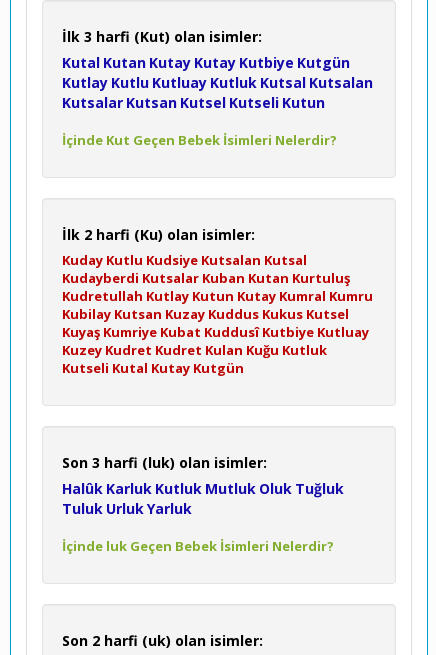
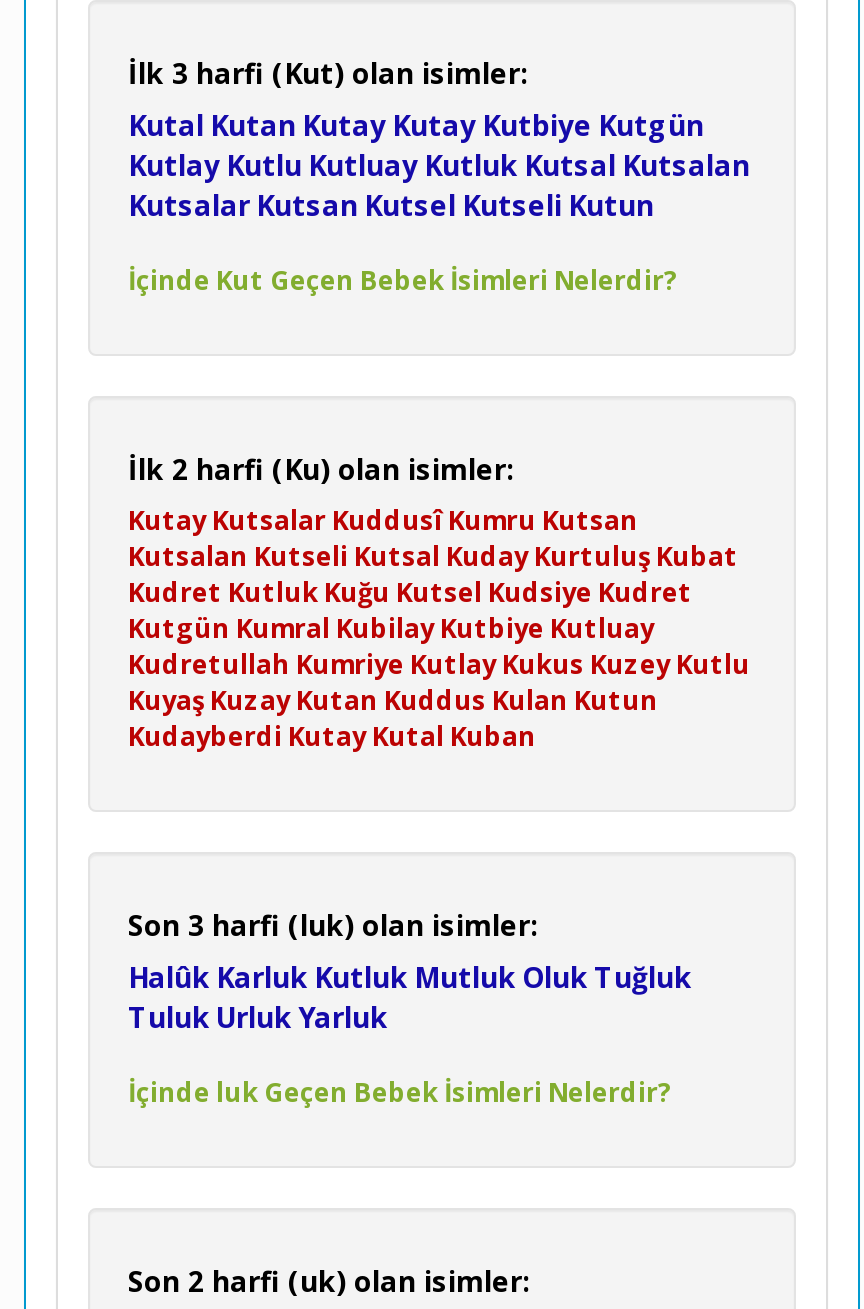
- Kuday Kutlu Kudsiye Kutsalan Kutsal
- Kudayberdi Kutsalar Kuban Kutan Kurtuluş
- Kudretullah Kutlay Kutun Kutay Kumral Kumru
- Kubilay Kutsan Kuzay Kuddus Kukus Kutsel
- Kuyaş Kumriye Kubat Kuddusî Kutbiye Kutluay
- Kuzey Kudret Kudret Kulan Kuğu Kutluk
- Kutseli Kutal Kutay Kutgün
+ Kutay Kutsalar Kuddusî Kumru Kutsan
+ Kutsalan Kutseli Kutsal Kuday Kurtuluş Kubat
+ Kudret Kutluk Kuğu Kutsel Kudsiye Kudret
+ Kutgün Kumral Kubilay Kutbiye Kutluay
+ Kudretullah Kumriye Kutlay Kukus Kuzey Kutlu
+ Kuyaş Kuzay Kutan Kuddus Kulan Kutun
+ Kudayberdi Kutay Kutal Kuban
